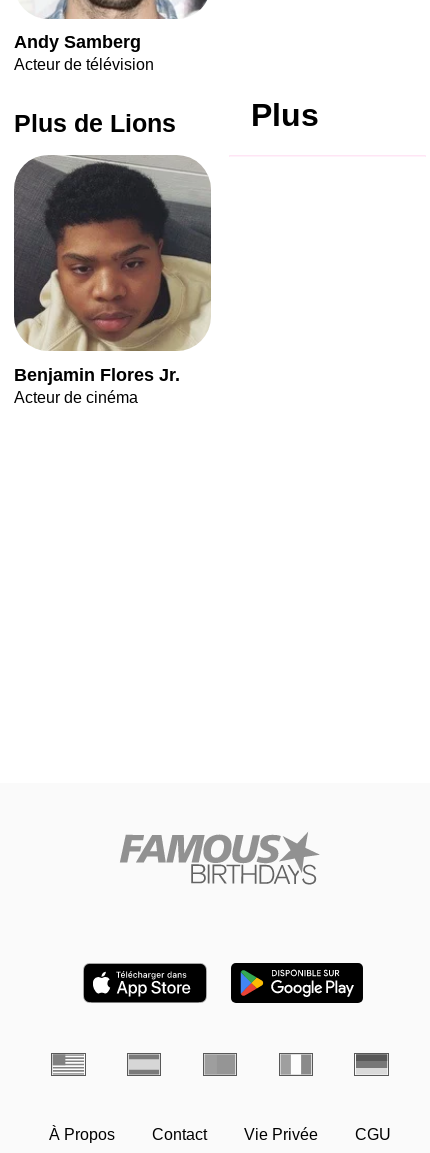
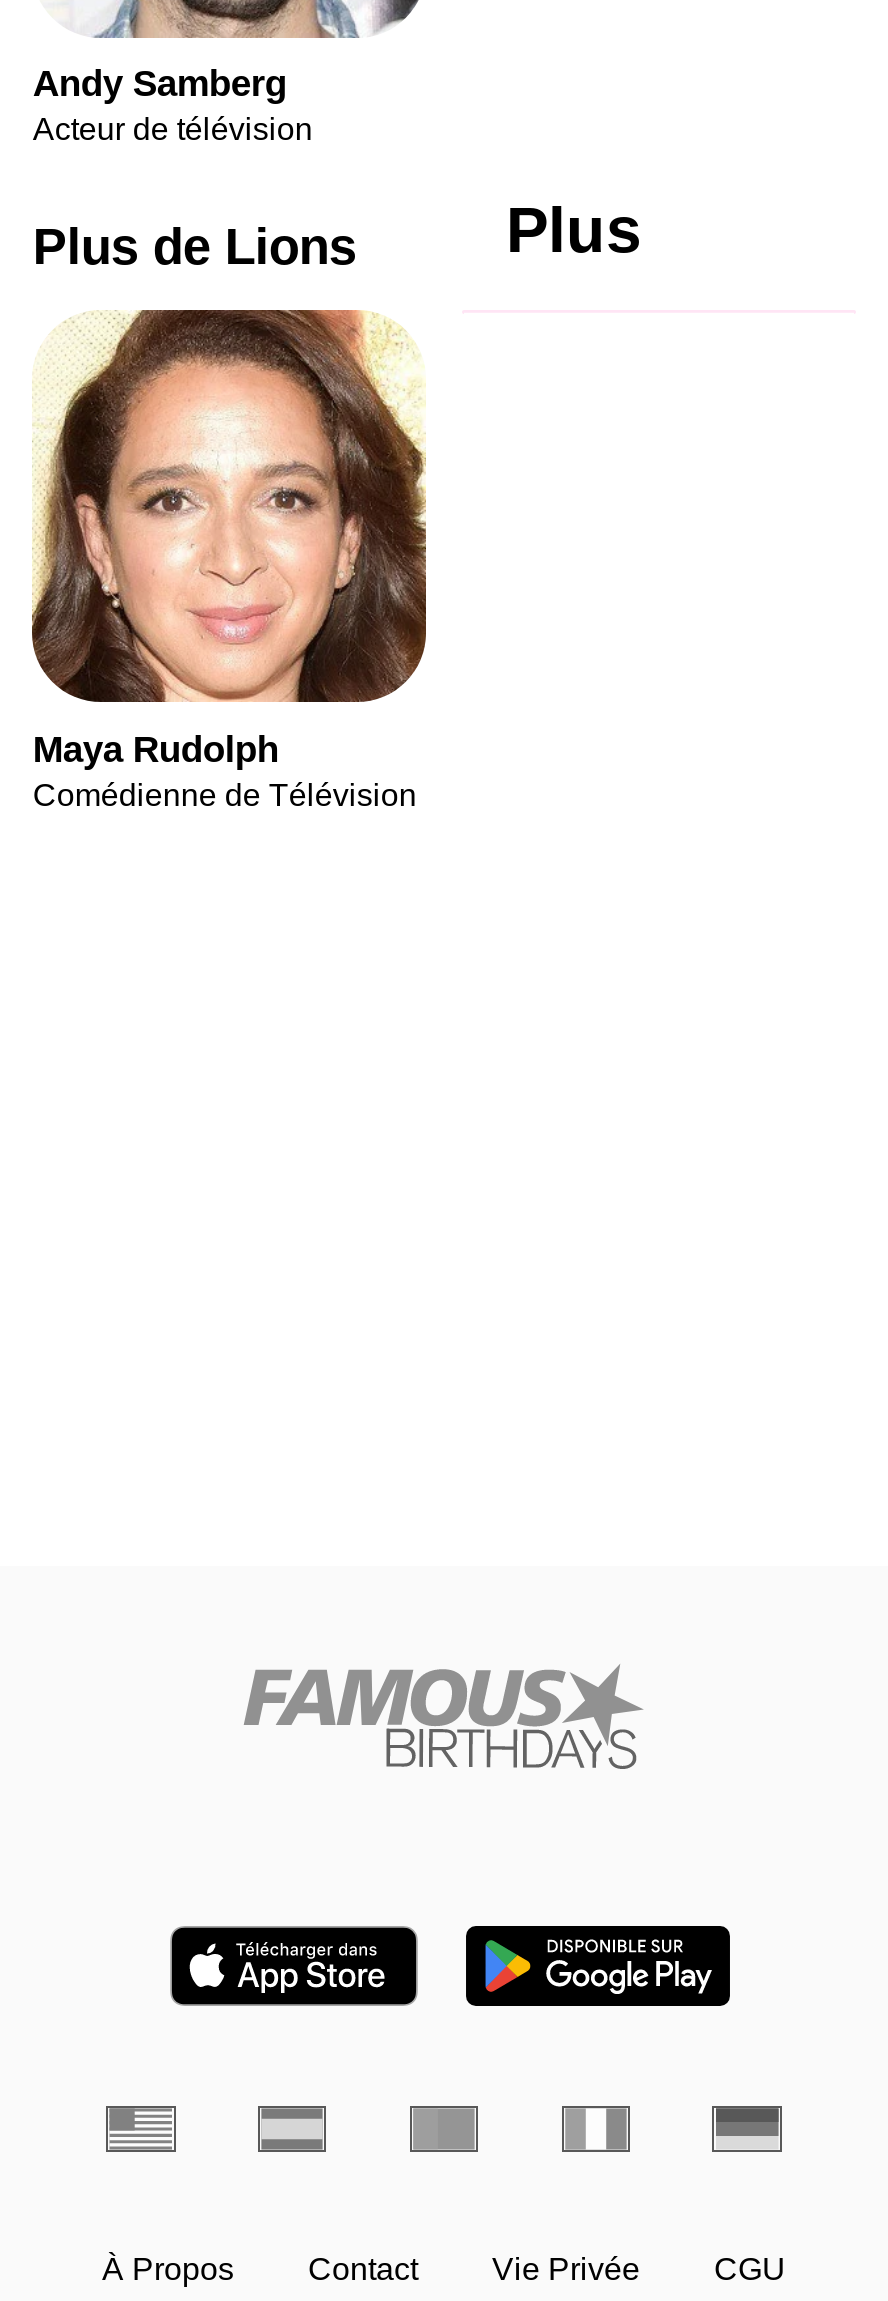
- [image]
- Benjamin Flores Jr.
- Acteur de cinéma
+ [image]
+ Maya Rudolph
+ Comédienne de Télévision
